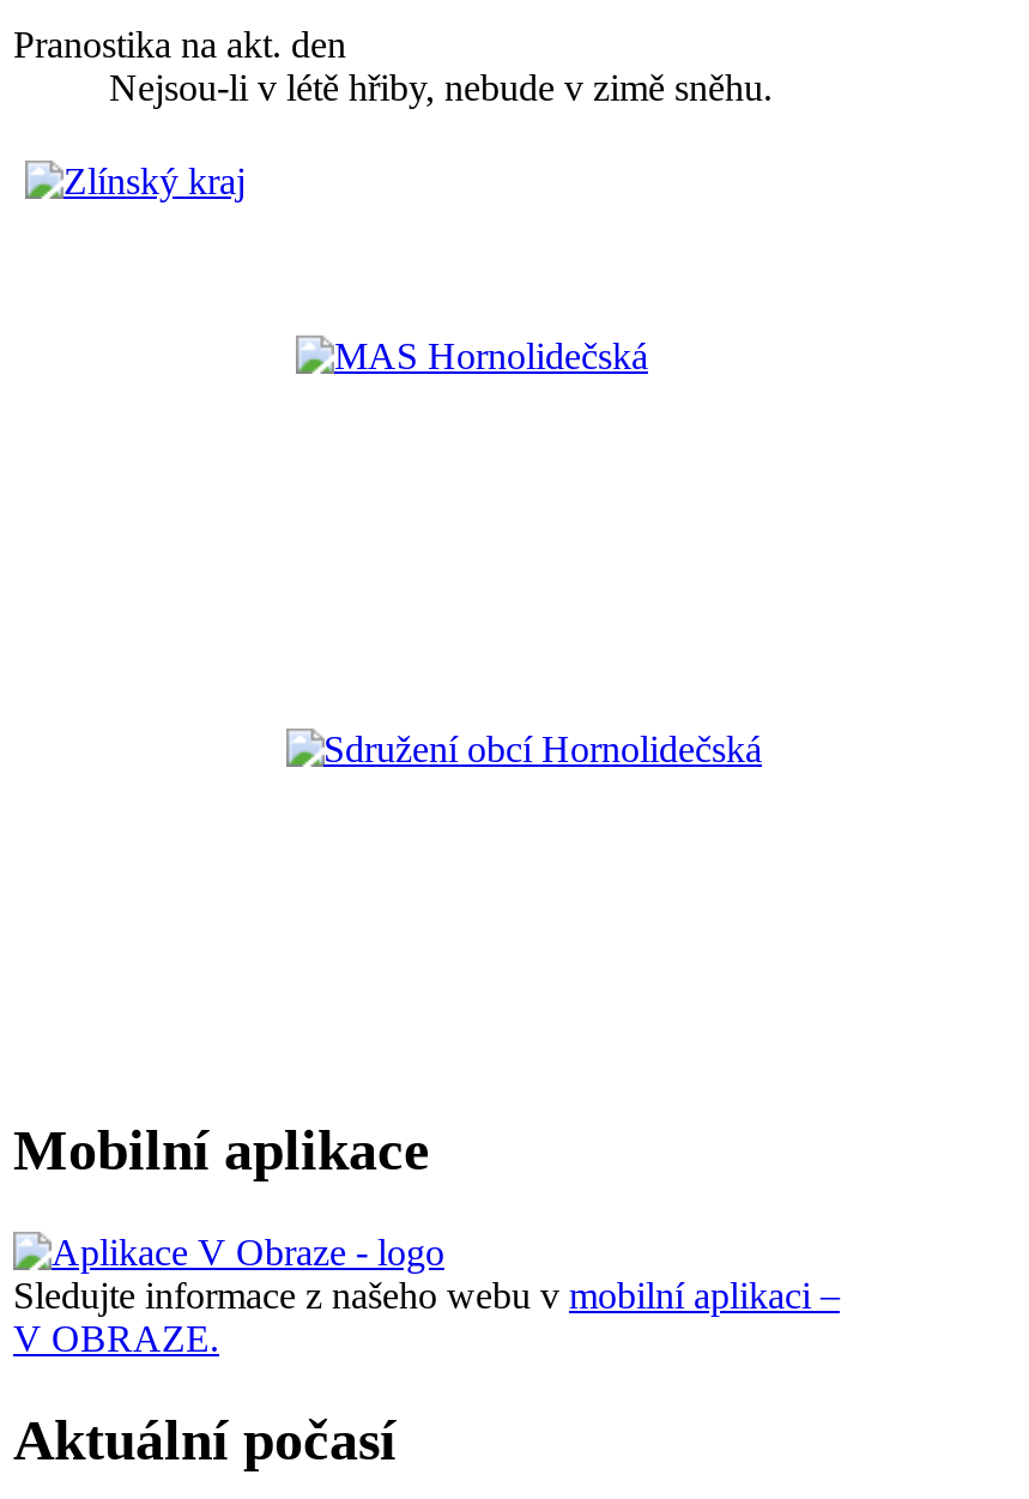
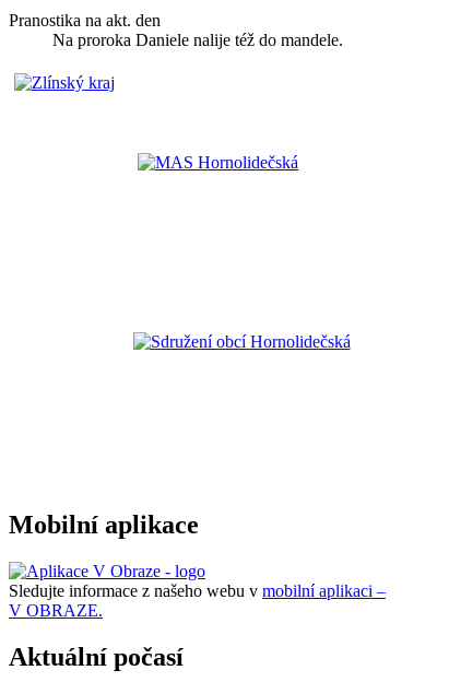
- Nejsou-li v létě hřiby, nebude v zimě sněhu.
+ Na proroka Daniele nalije též do mandele.
